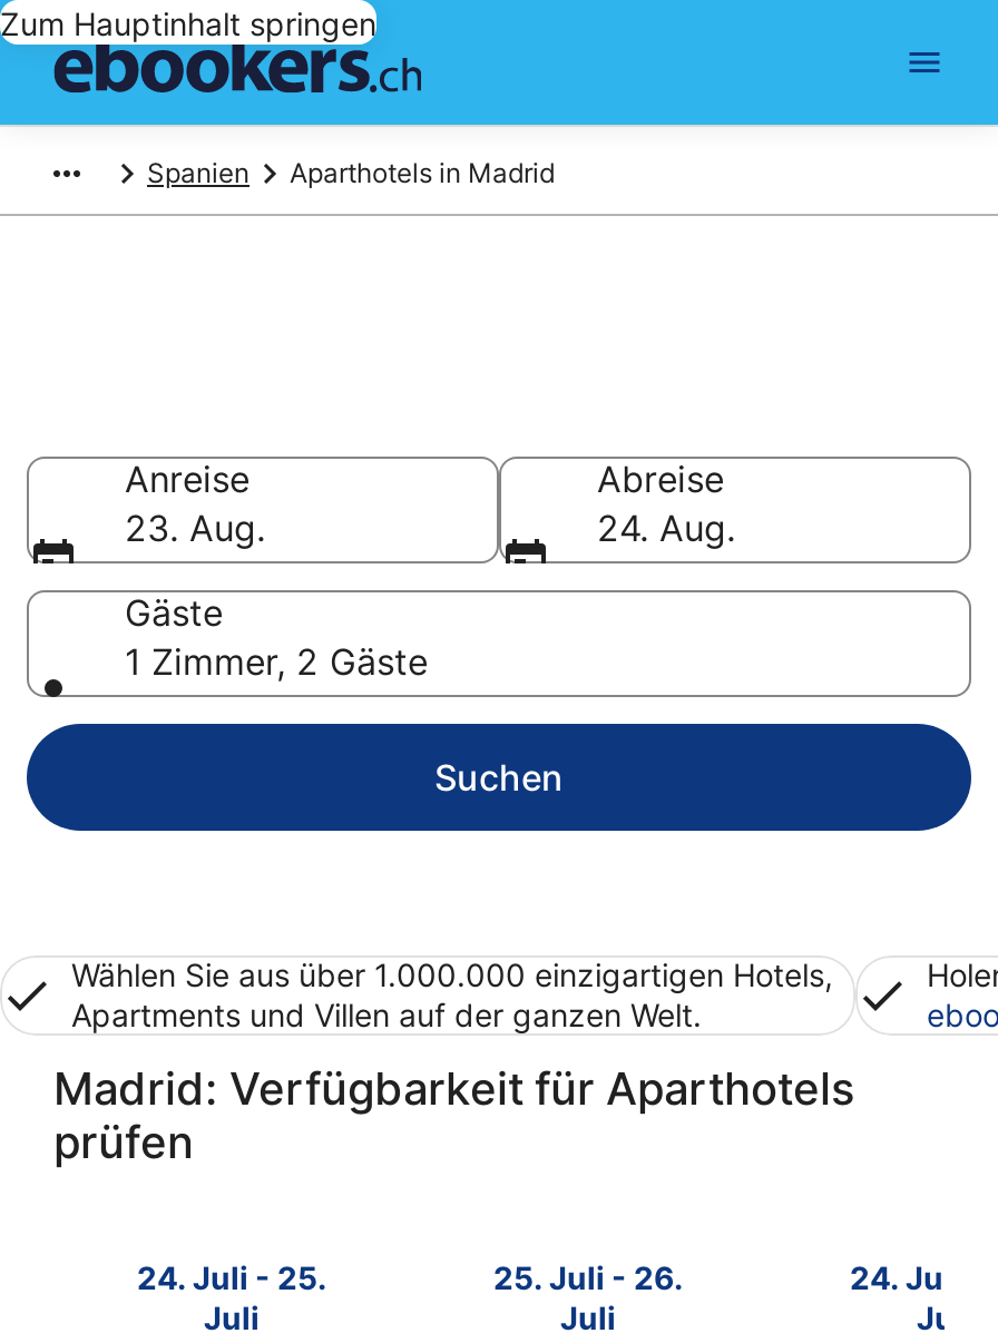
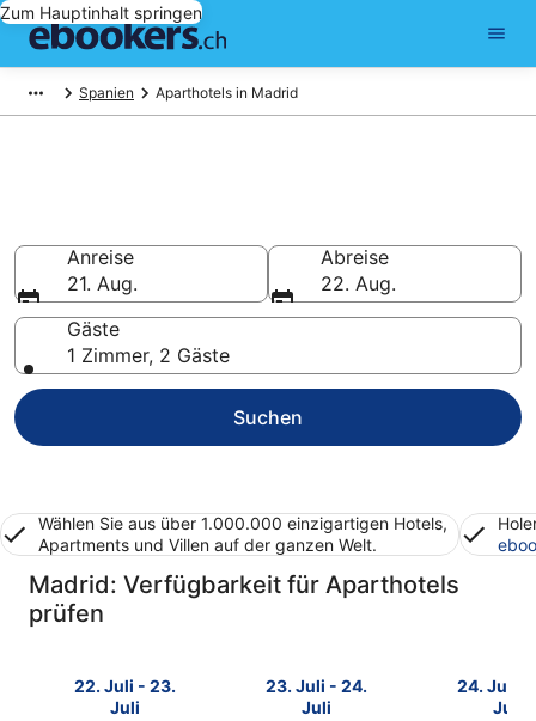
- 23. Aug.
+ 21. Aug.

- 24. Aug.
+ 22. Aug.

- 24. Juli - 25.
+ 22. Juli - 23.

- 25. Juli - 26.
+ 23. Juli - 24.
